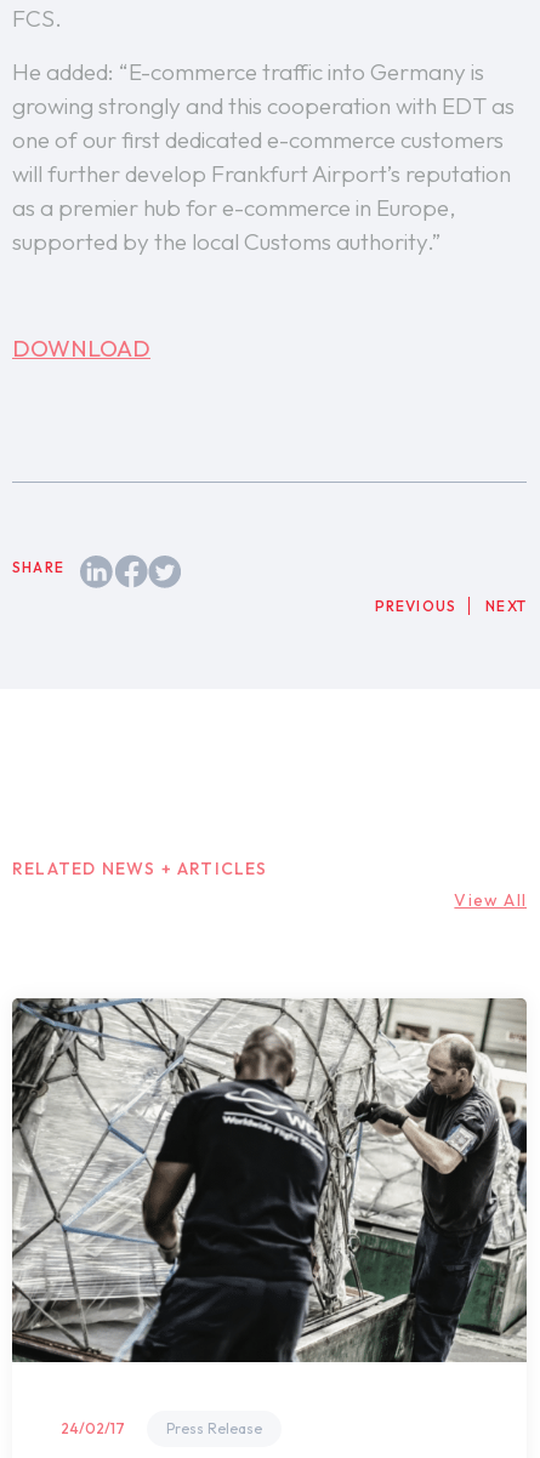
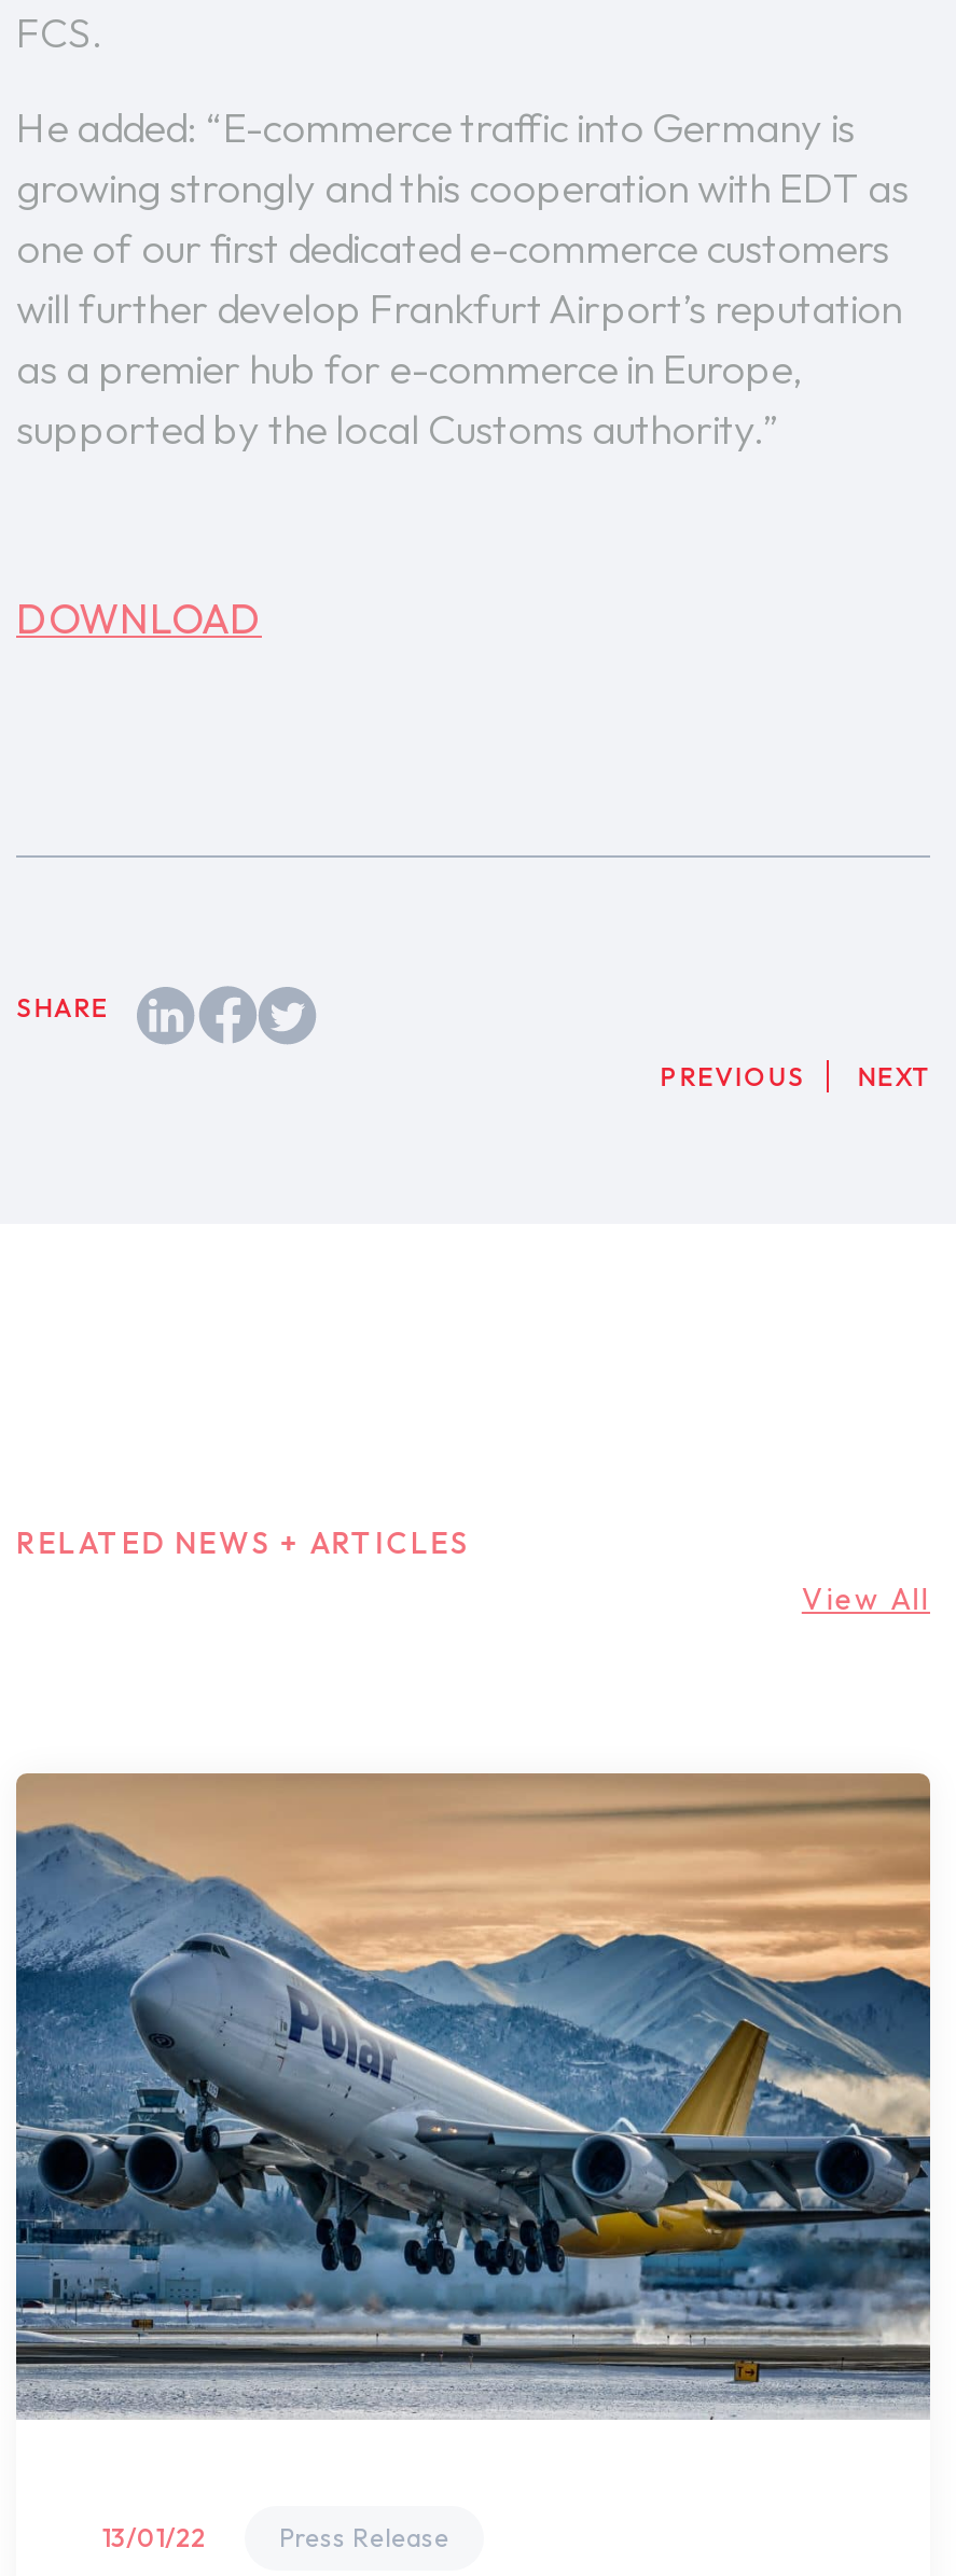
- [image]
+ [image]

- 24/02/17
+ 13/01/22
